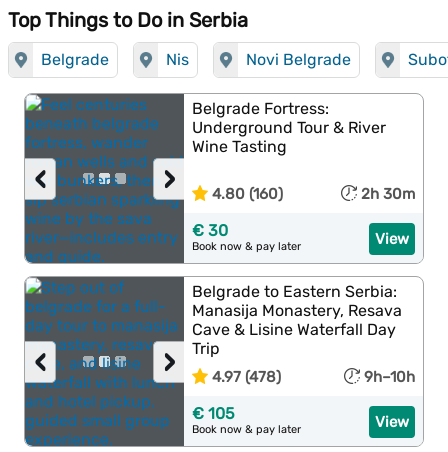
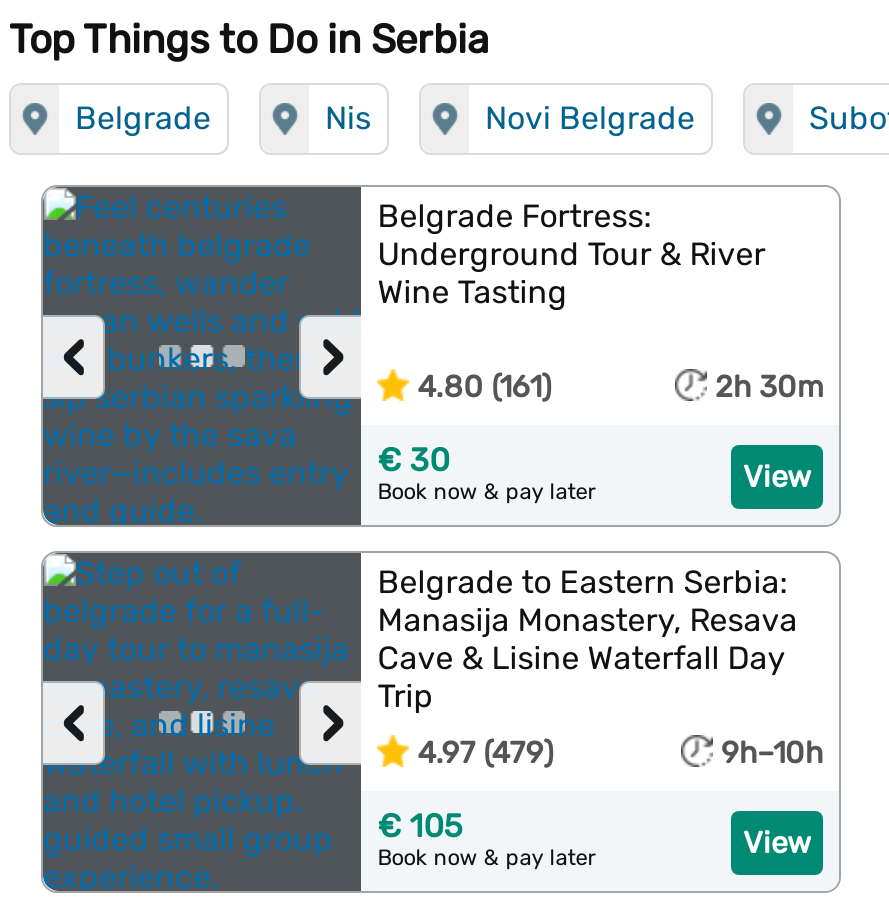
- 4.80 (160)
+ 4.80 (161)

- 4.97 (478)
+ 4.97 (479)
